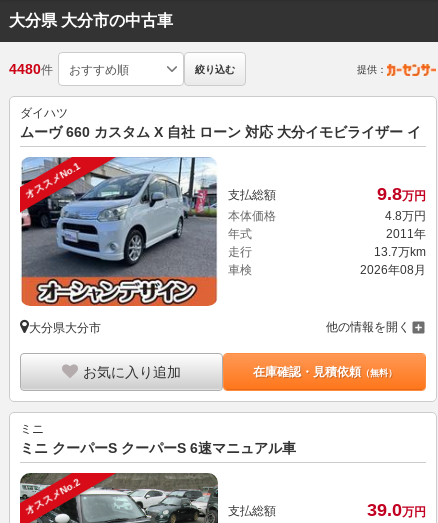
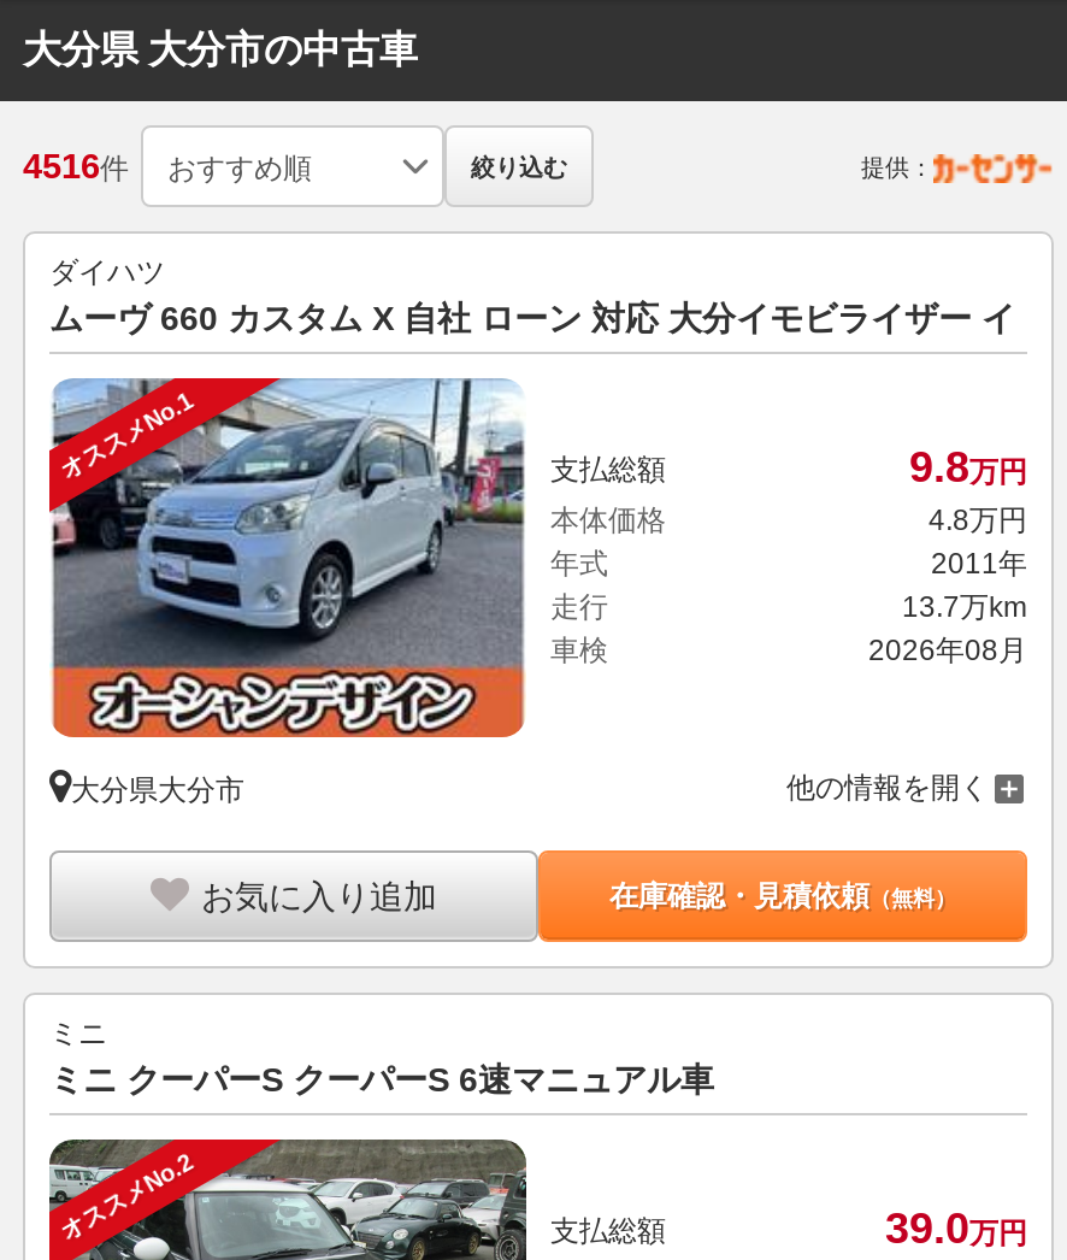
- 4480件
+ 4516件
